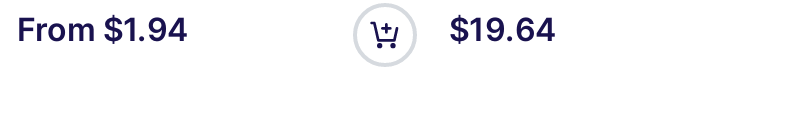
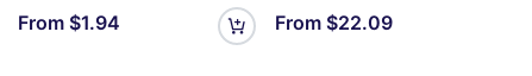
- $19.64
+ From $22.09
